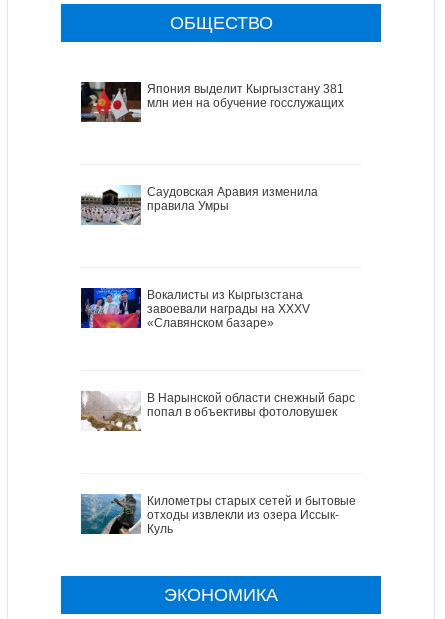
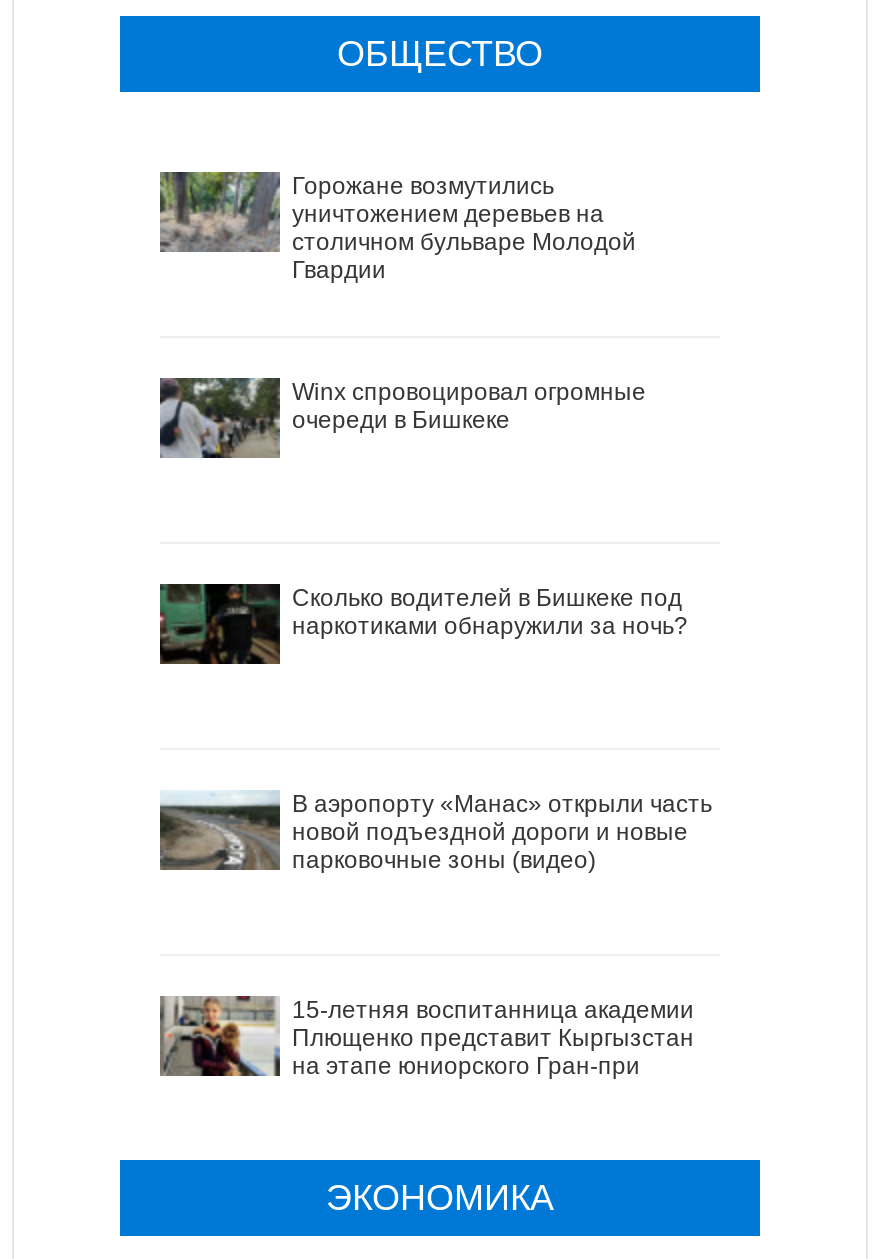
- [image]
- Япония выделит Кыргызстану 381
- млн иен на обучение госслужащих
+ [image]
+ Горожане возмутились
+ уничтожением деревьев на
+ столичном бульваре Молодой
+ Гвардии

- [image]
- Саудовская Аравия изменила
- правила Умры
+ [image]
+ Winx спровоцировал огромные
+ очереди в Бишкеке

- [image]
- Вокалисты из Кыргызстана
- завоевали награды на XXXV
- «Славянском базаре»
+ [image]
+ Сколько водителей в Бишкеке под
+ наркотиками обнаружили за ночь?

- [image]
- В Нарынской области снежный барс
- попал в объективы фотоловушек
+ [image]
+ В аэропорту «Манас» открыли часть
+ новой подъездной дороги и новые
+ парковочные зоны (видео)

- [image]
- Километры старых сетей и бытовые
- отходы извлекли из озера Иссык-
- Куль
+ [image]
+ 15-летняя воспитанница академии
+ Плющенко представит Кыргызстан
+ на этапе юниорского Гран-при
